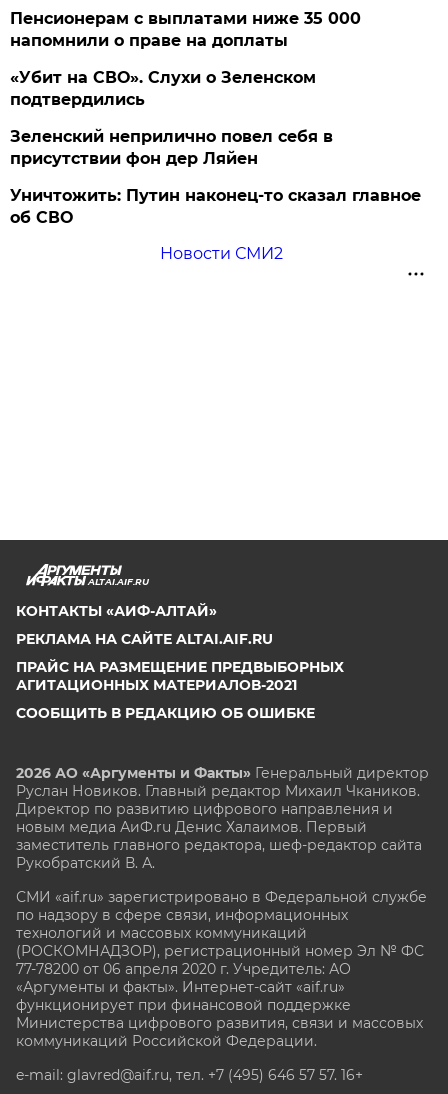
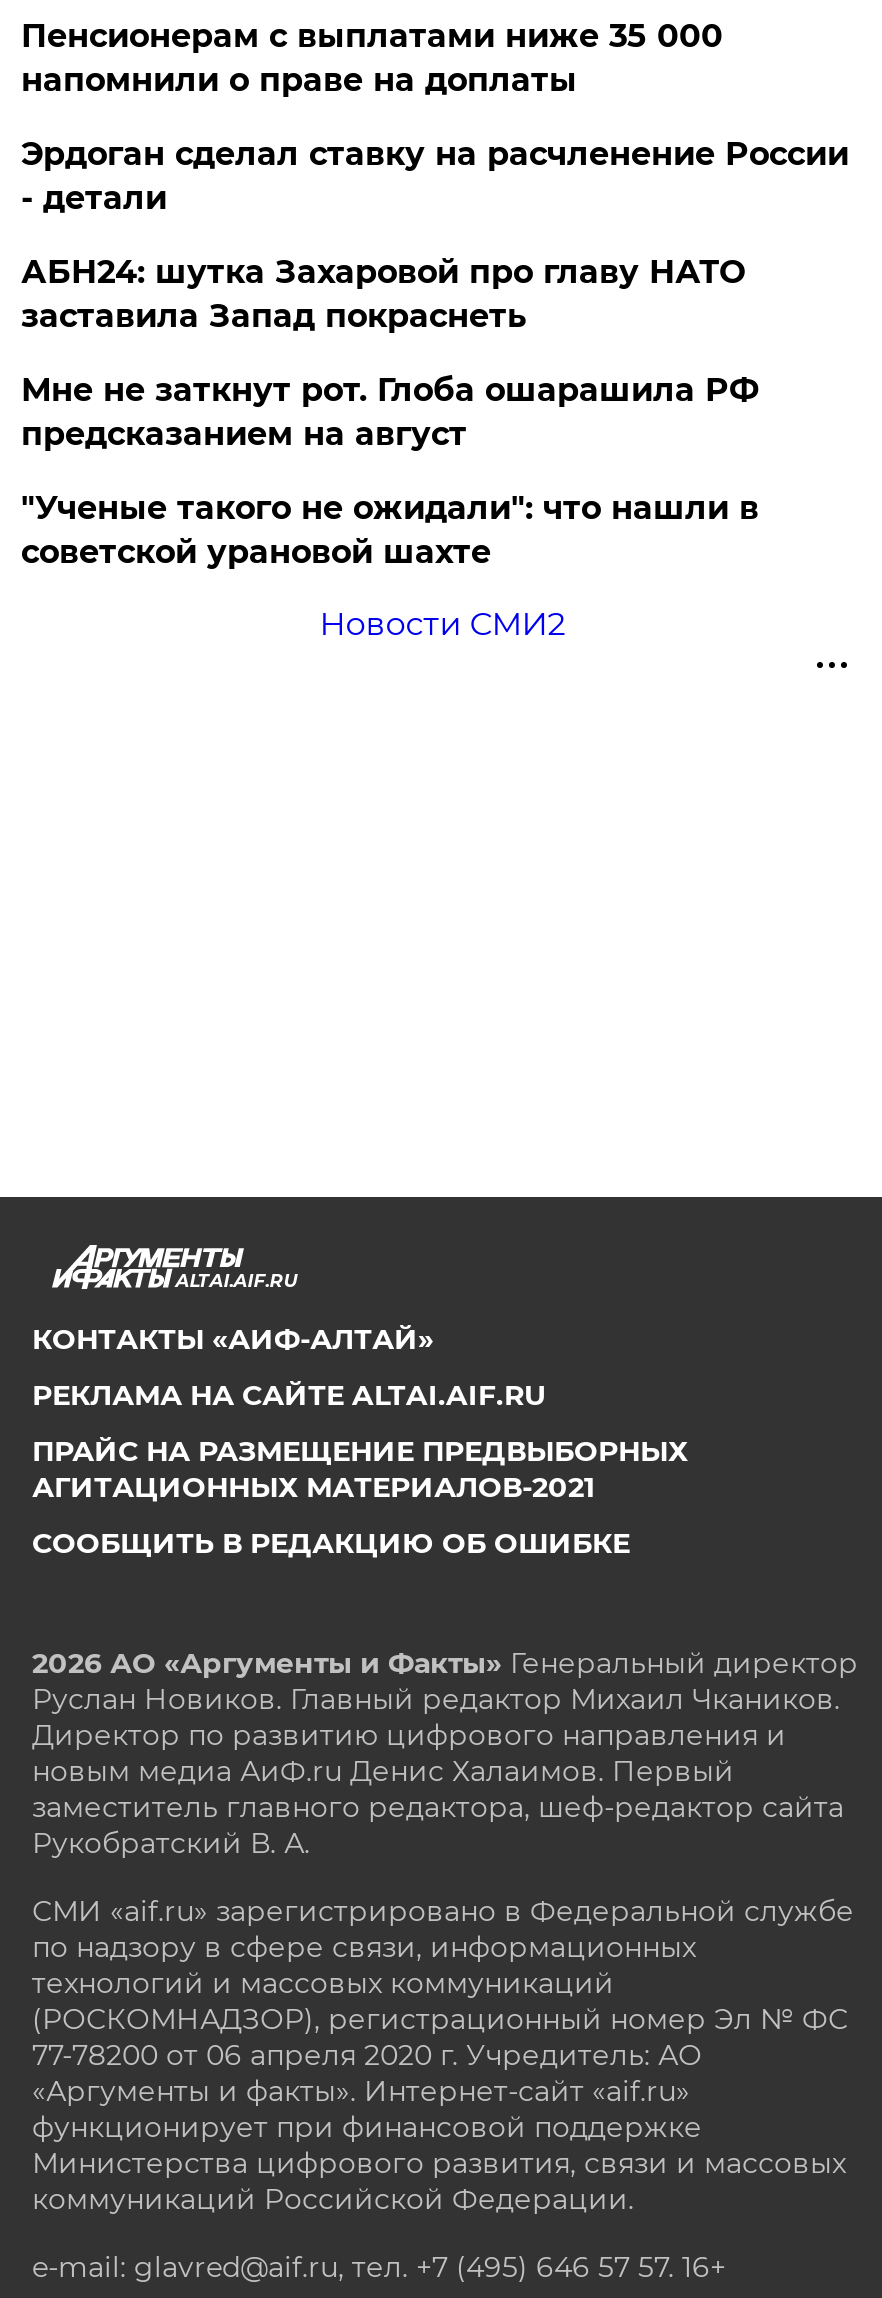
- «Убит на СВО». Слухи о Зеленском
- подтвердились
- Зеленский неприлично повел cебя в
- присутствии фон дер Ляйен
- Уничтожить: Путин наконец-то сказал главное
- об СВО
+ Эрдоган сделал ставку на расчленение России
+ - детали
+ АБН24: шутка Захаровой про главу НАТО
+ заставила Запад покраснеть
+ Мне не заткнут рот. Глоба ошарашила РФ
+ предсказанием на август
+ "Ученые такого не ожидали": что нашли в
+ советской урановой шахте
